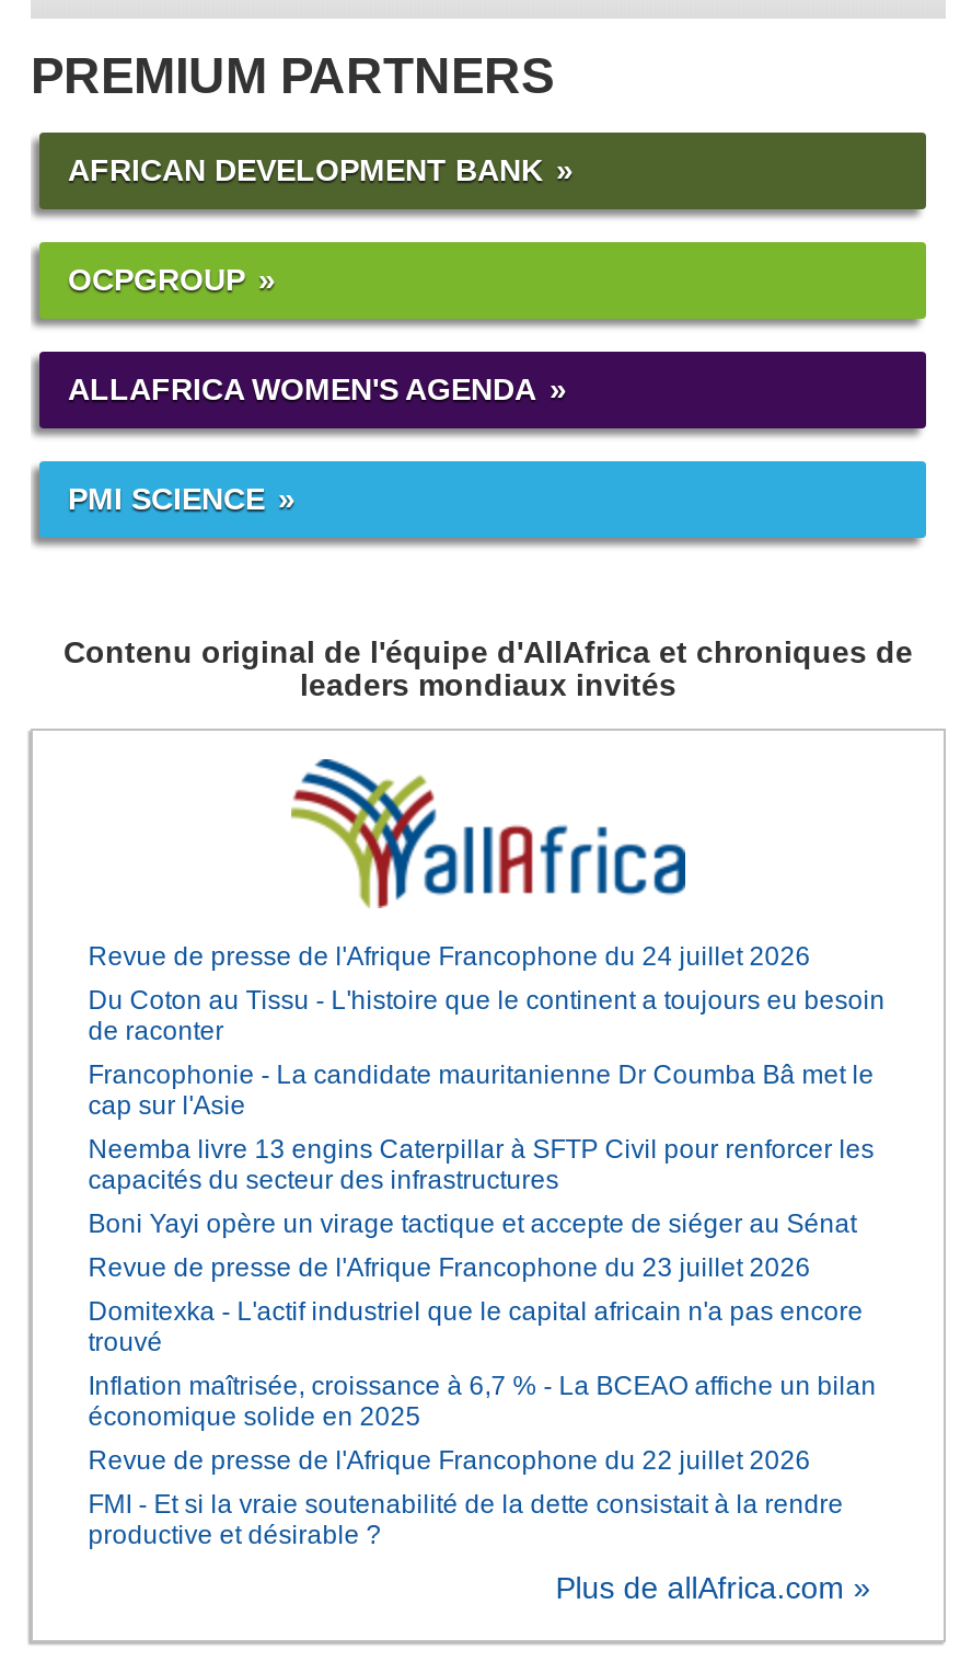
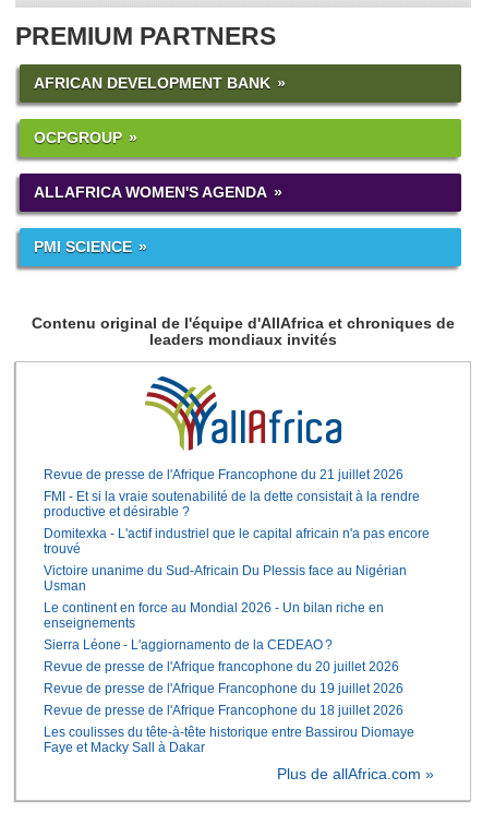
- Revue de presse de l'Afrique Francophone du 24 juillet 2026
- Du Coton au Tissu - L'histoire que le continent a toujours eu besoin
- de raconter
- Francophonie - La candidate mauritanienne Dr Coumba Bâ met le
- cap sur l'Asie
- Neemba livre 13 engins Caterpillar à SFTP Civil pour renforcer les
- capacités du secteur des infrastructures
- Boni Yayi opère un virage tactique et accepte de siéger au Sénat
- Revue de presse de l'Afrique Francophone du 23 juillet 2026
- Inflation maîtrisée, croissance à 6,7 % - La BCEAO affiche un bilan
- économique solide en 2025
- Revue de presse de l'Afrique Francophone du 22 juillet 2026
+ Revue de presse de l'Afrique Francophone du 21 juillet 2026

moved down: Domitexka - L'actif industriel que le capital africain n'a pas encore | trouvé

moved up: FMI - Et si la vraie soutenabilité de la dette consistait à la rendre | productive et désirable ?

+ Victoire unanime du Sud-Africain Du Plessis face au Nigérian
+ Usman
+ Le continent en force au Mondial 2026 - Un bilan riche en
+ enseignements
+ Sierra Léone - L'aggiornamento de la CEDEAO ?
+ Revue de presse de l'Afrique francophone du 20 juillet 2026
+ Revue de presse de l'Afrique Francophone du 19 juillet 2026
+ Revue de presse de l'Afrique Francophone du 18 juillet 2026
+ Les coulisses du tête-à-tête historique entre Bassirou Diomaye
+ Faye et Macky Sall à Dakar
